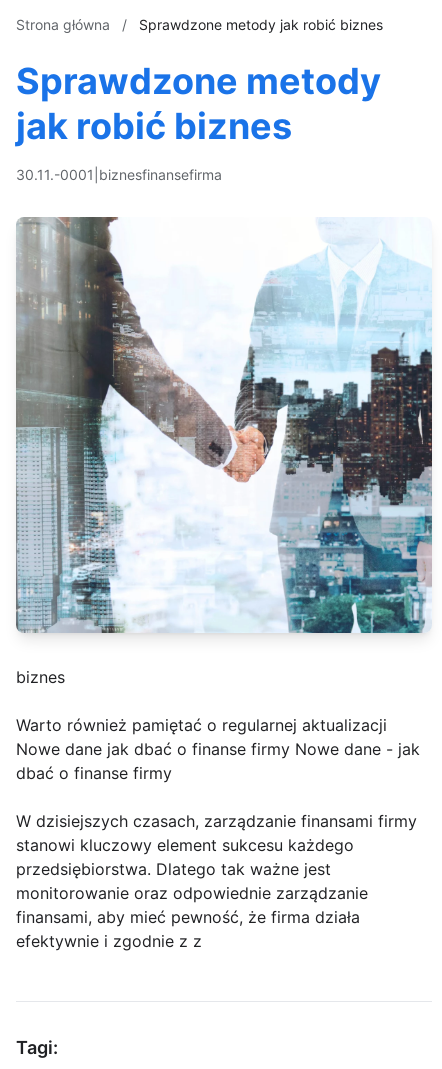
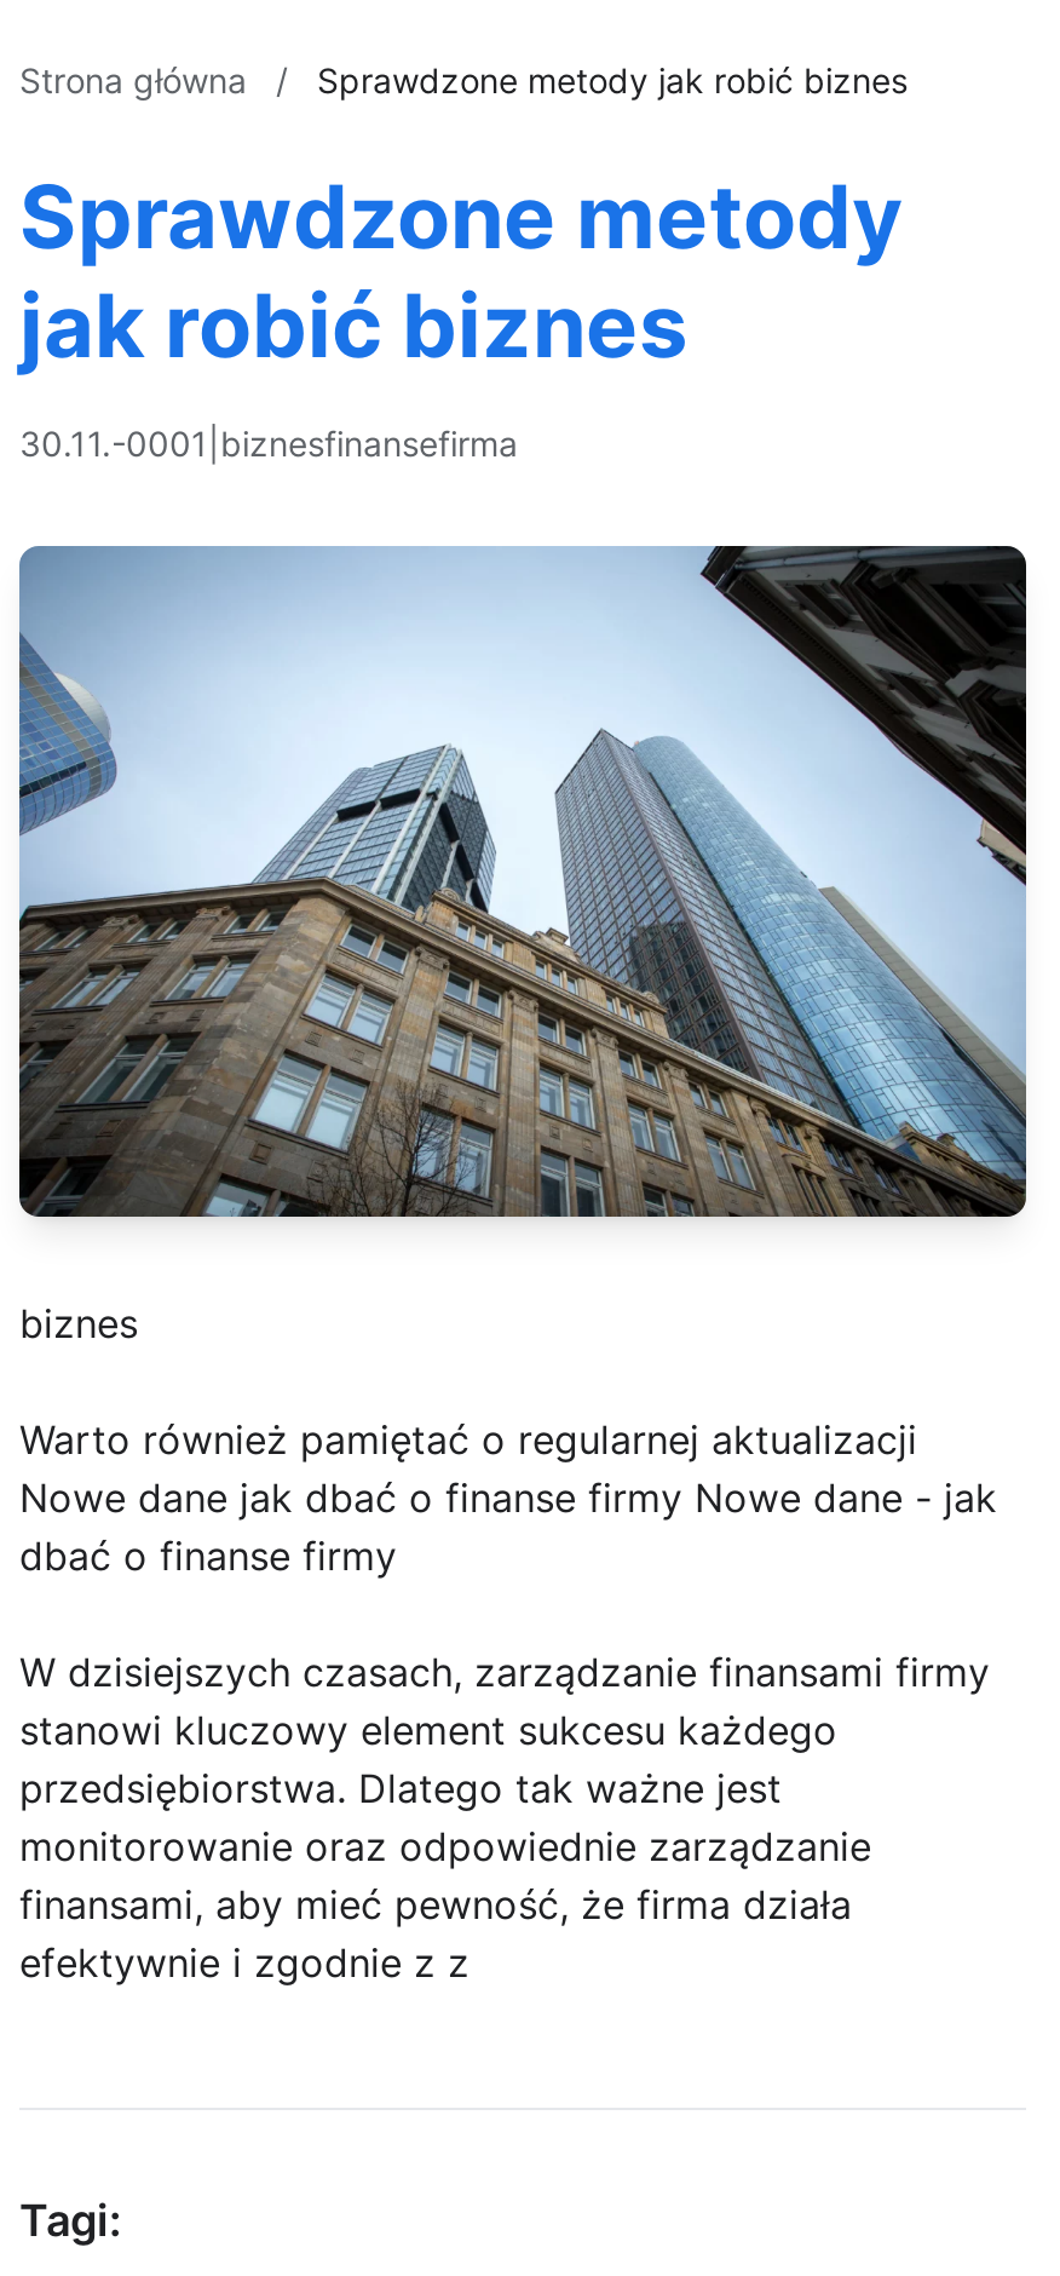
- [image]
+ [image]
